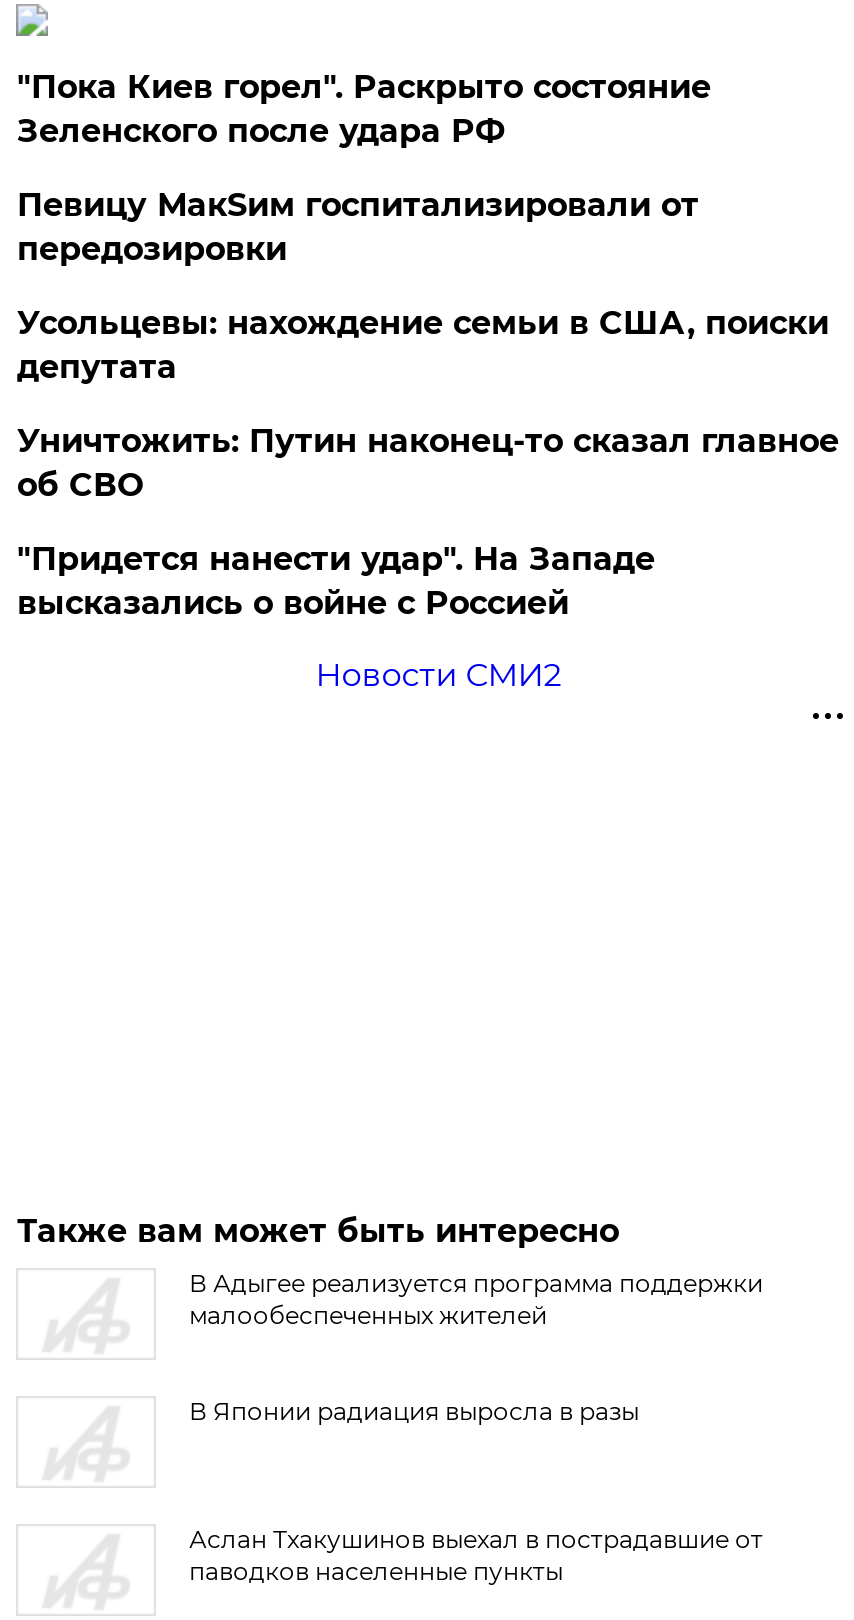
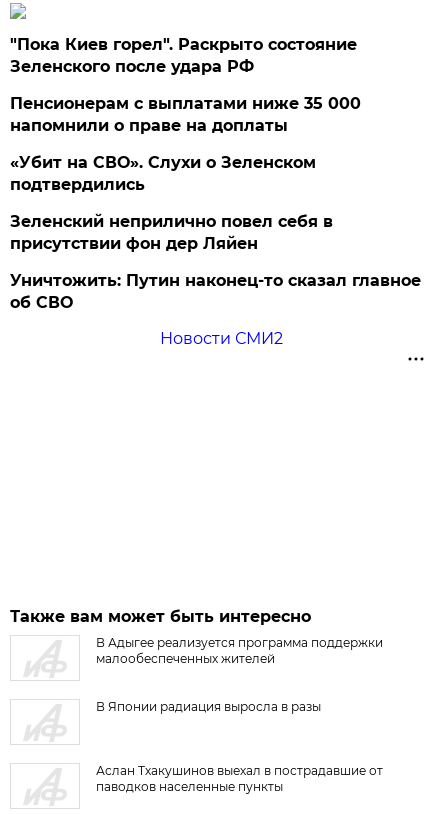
- Певицу МакSим госпитализировали от
- передозировки
- Усольцевы: нахождение семьи в США, поиски
- депутата
+ Пенсионерам с выплатами ниже 35 000
+ напомнили о праве на доплаты
+ «Убит на СВО». Слухи о Зеленском
+ подтвердились
+ Зеленский неприлично повел cебя в
+ присутствии фон дер Ляйен

moved down: Уничтожить: Путин наконец-то сказал главное | об СВО

- "Придется нанести удар". На Западе
- высказались о войне с Россией
